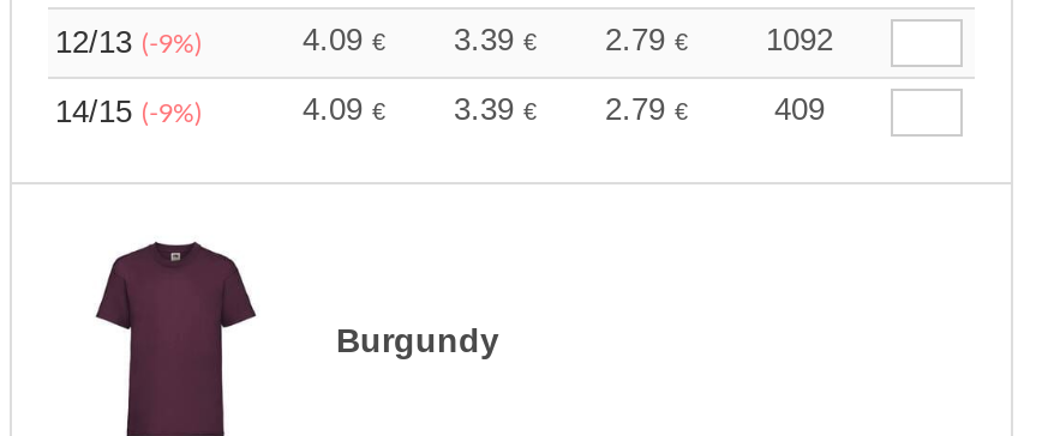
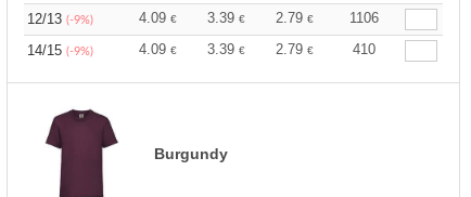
- 1092
+ 1106

- 409
+ 410
